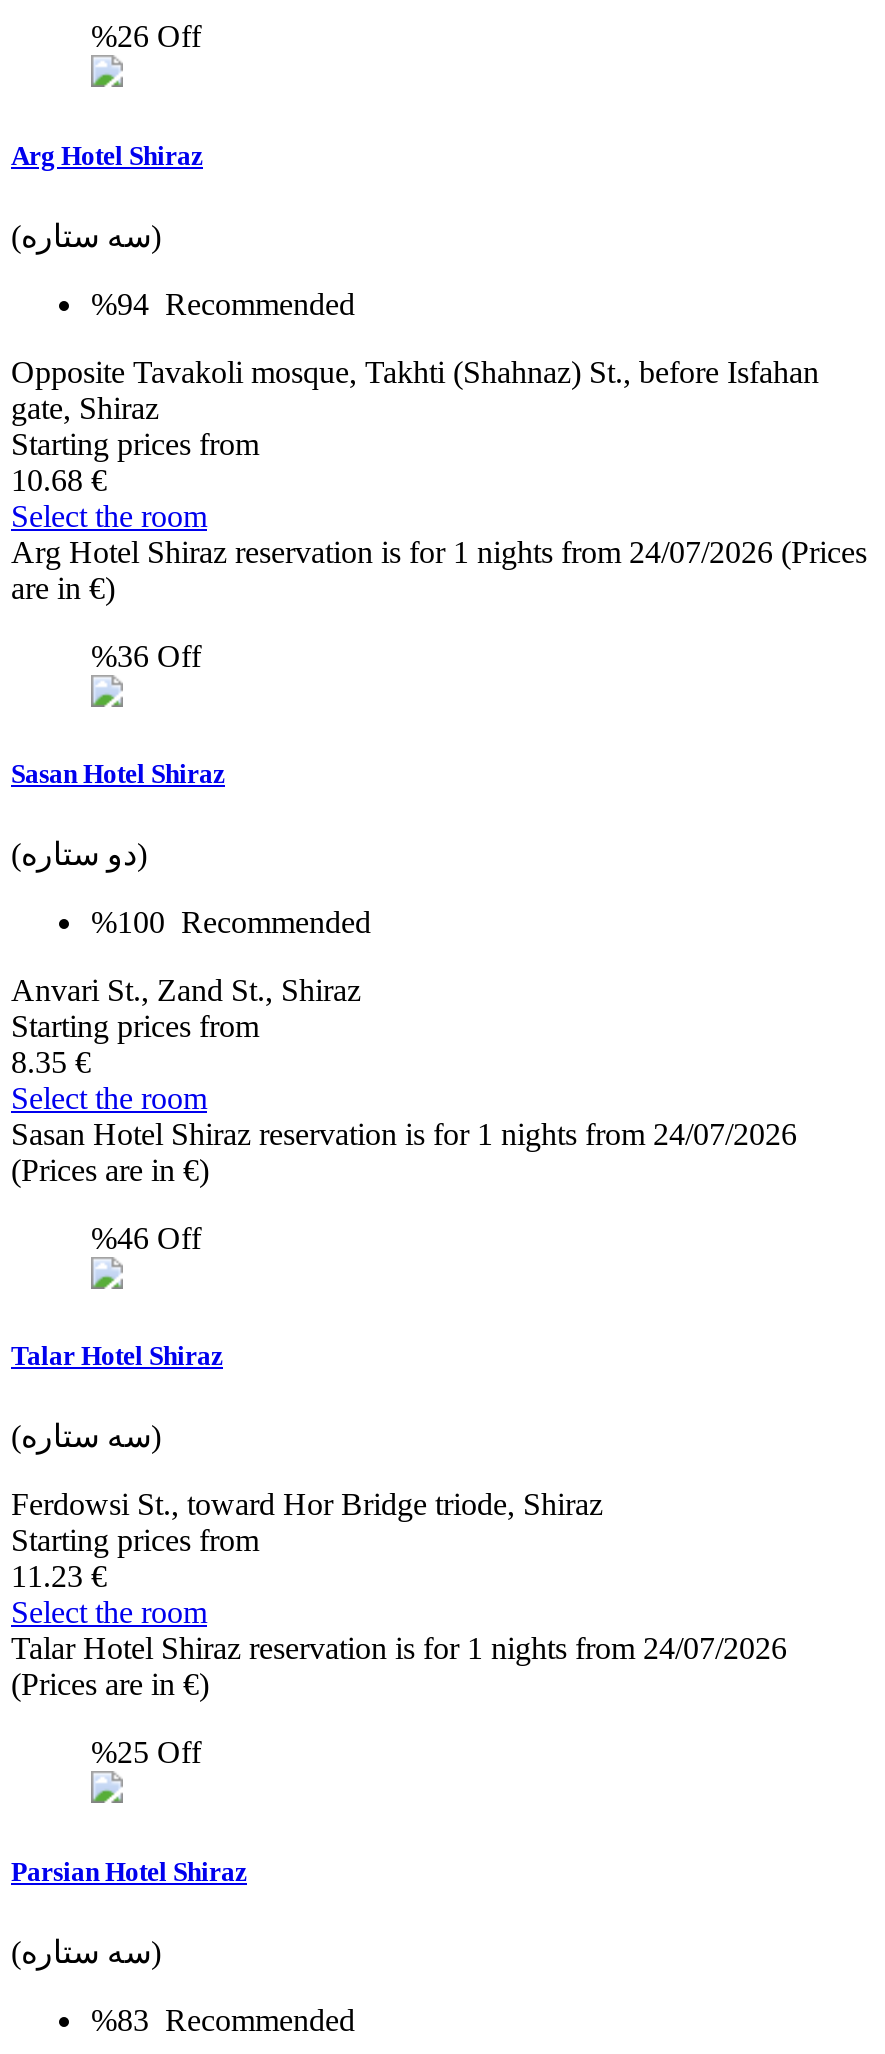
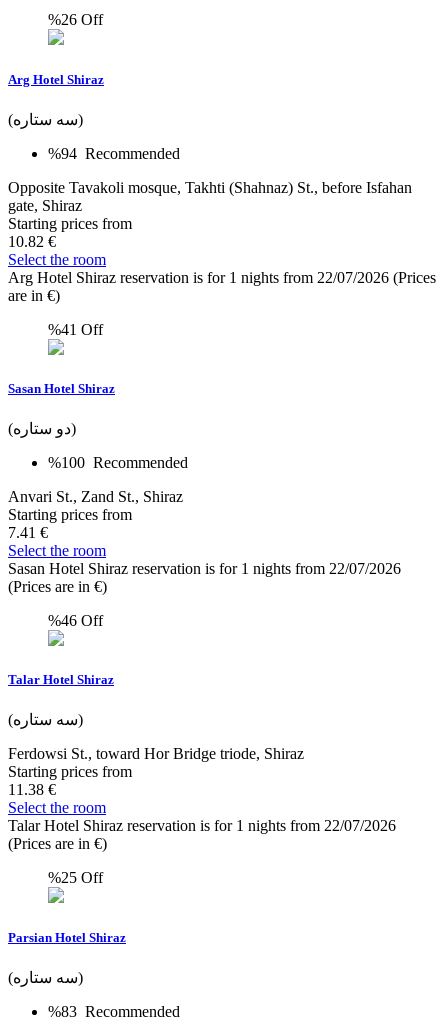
- 10.68 €
+ 10.82 €

- Arg Hotel Shiraz reservation is for 1 nights from 24/07/2026 (Prices
+ Arg Hotel Shiraz reservation is for 1 nights from 22/07/2026 (Prices

- %36 Off
+ %41 Off

- 8.35 €
+ 7.41 €

- Sasan Hotel Shiraz reservation is for 1 nights from 24/07/2026
+ Sasan Hotel Shiraz reservation is for 1 nights from 22/07/2026

- 11.23 €
+ 11.38 €

- Talar Hotel Shiraz reservation is for 1 nights from 24/07/2026
+ Talar Hotel Shiraz reservation is for 1 nights from 22/07/2026
